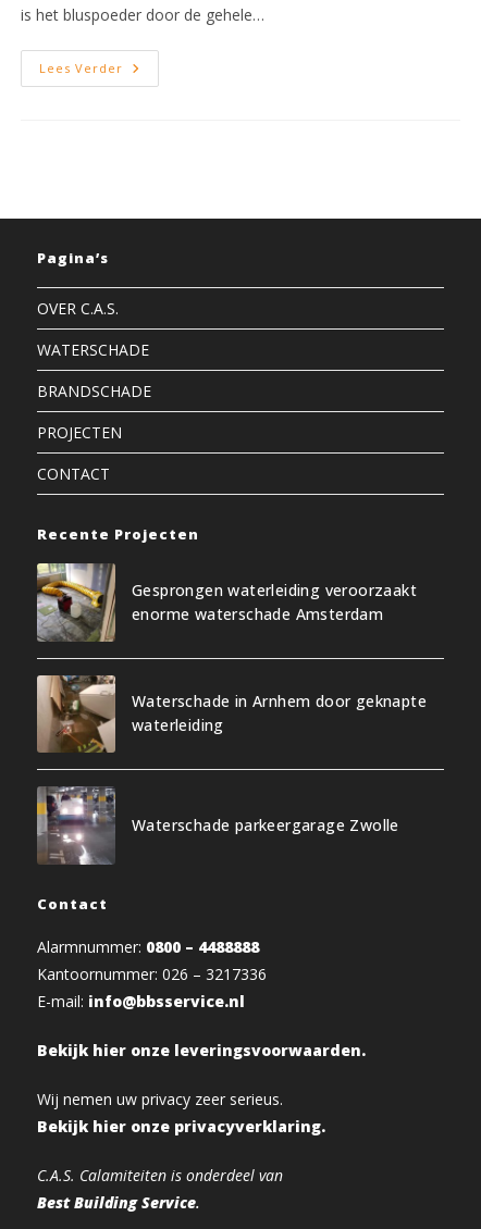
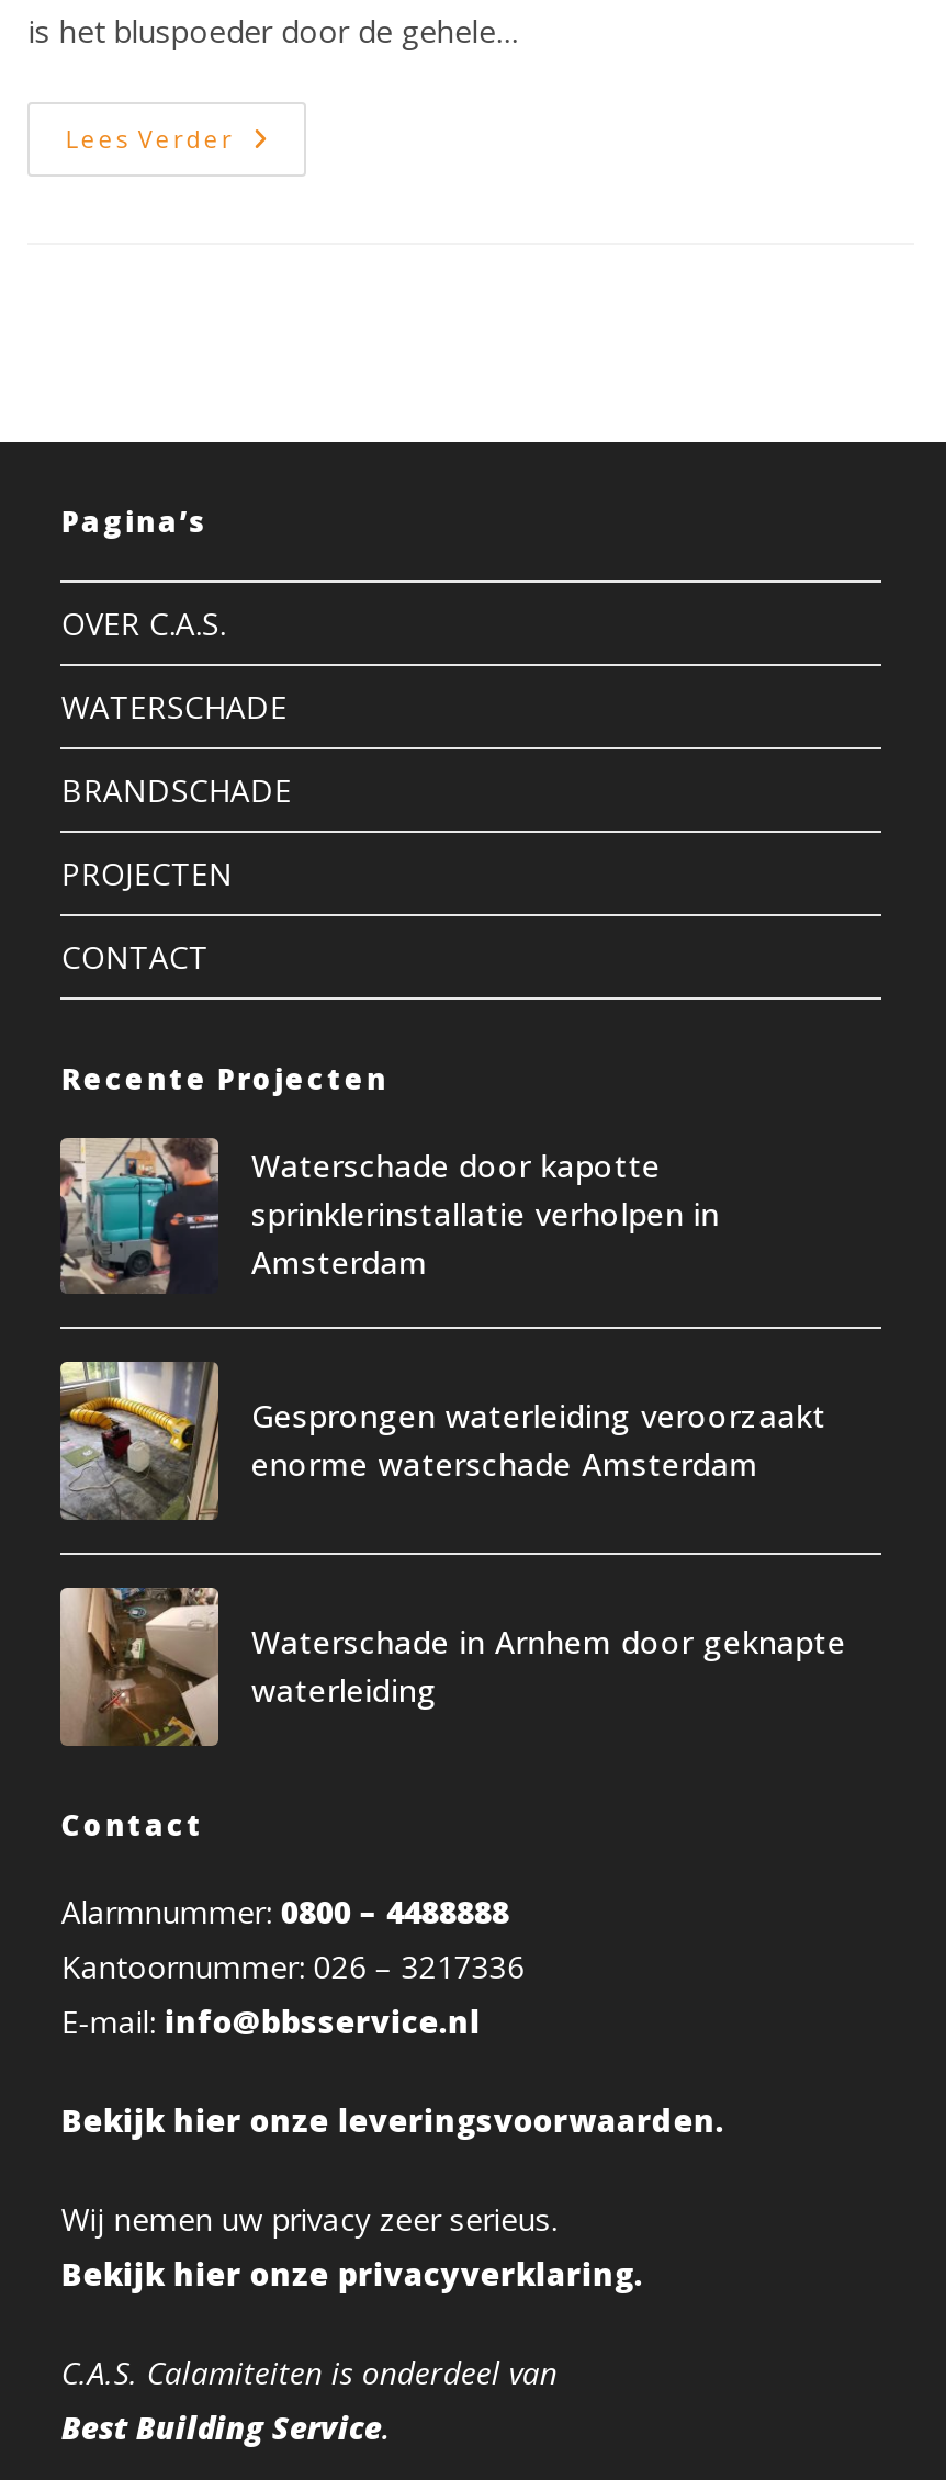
+ [image]
+ Waterschade door kapotte
+ sprinklerinstallatie verholpen in
+ Amsterdam

moved down: [image] | Gesprongen waterleiding veroorzaakt | enorme waterschade Amsterdam | Waterschade in Arnhem door geknapte | waterleiding

- [image]
- Waterschade parkeergarage Zwolle
